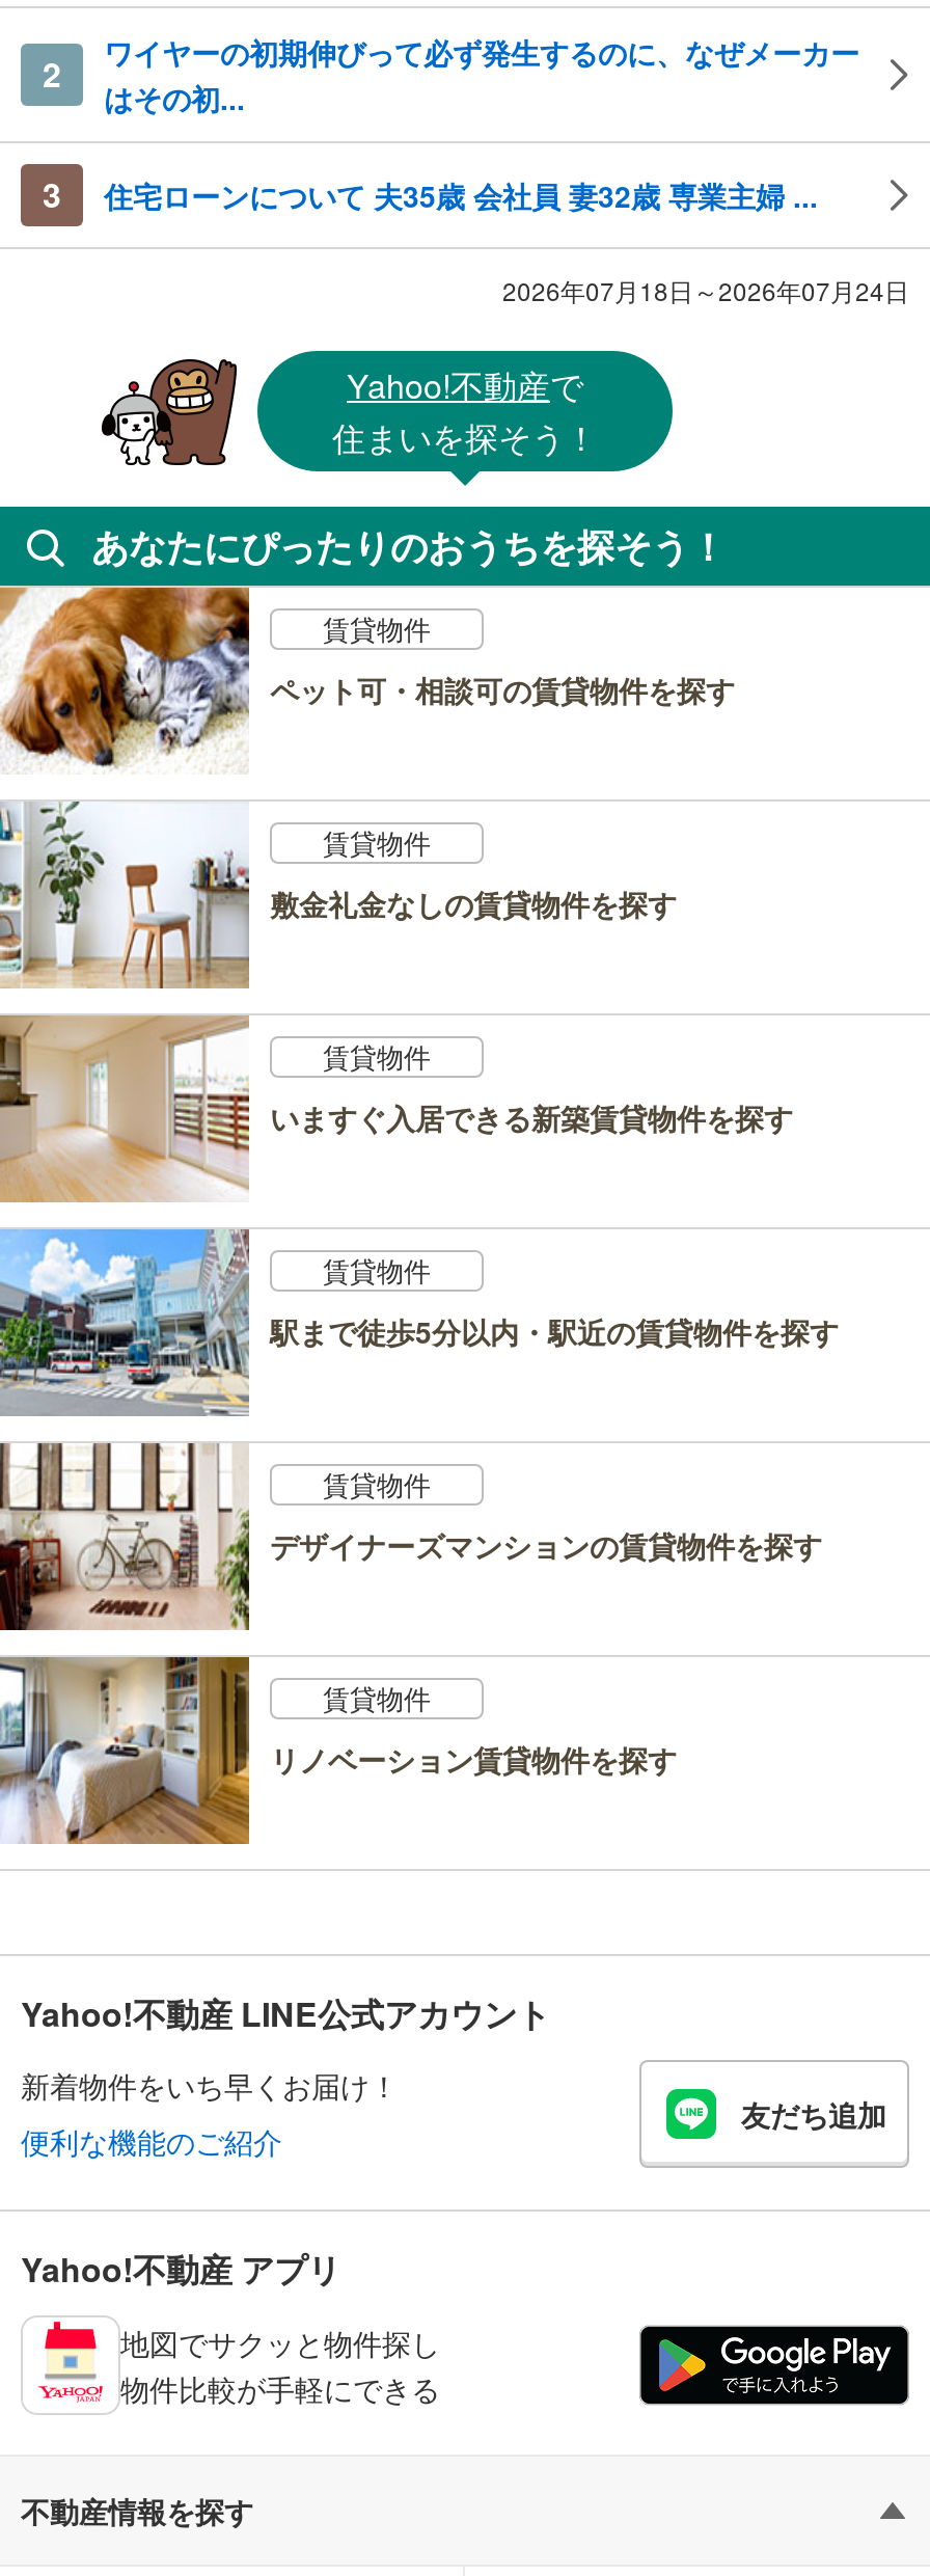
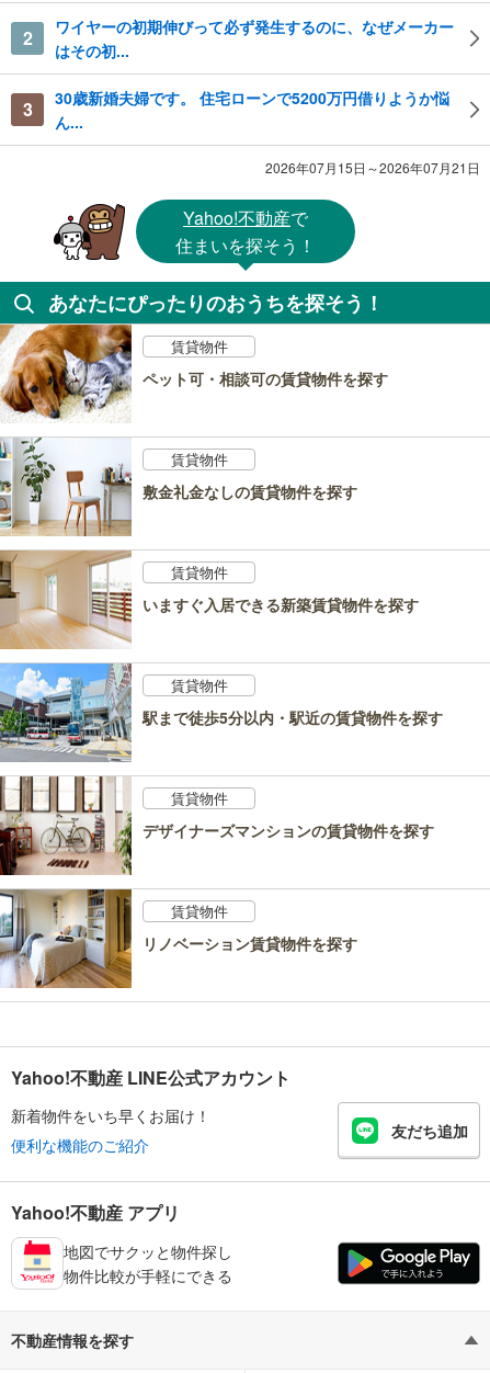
- 住宅ローンについて 夫35歳 会社員 妻32歳 専業主婦 ...
+ 30歳新婚夫婦です。 住宅ローンで5200万円借りようか悩
+ ん...

- 2026年07月18日～2026年07月24日
+ 2026年07月15日～2026年07月21日
